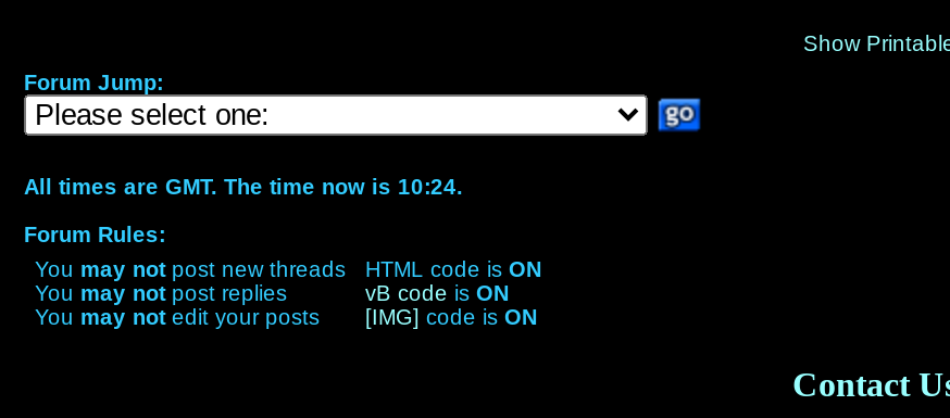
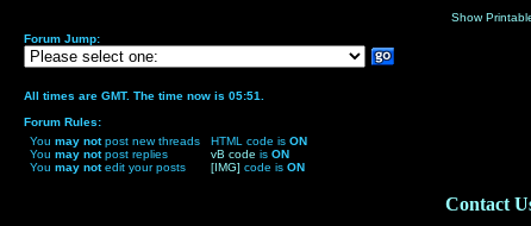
- All times are GMT. The time now is 10:24.
+ All times are GMT. The time now is 05:51.
